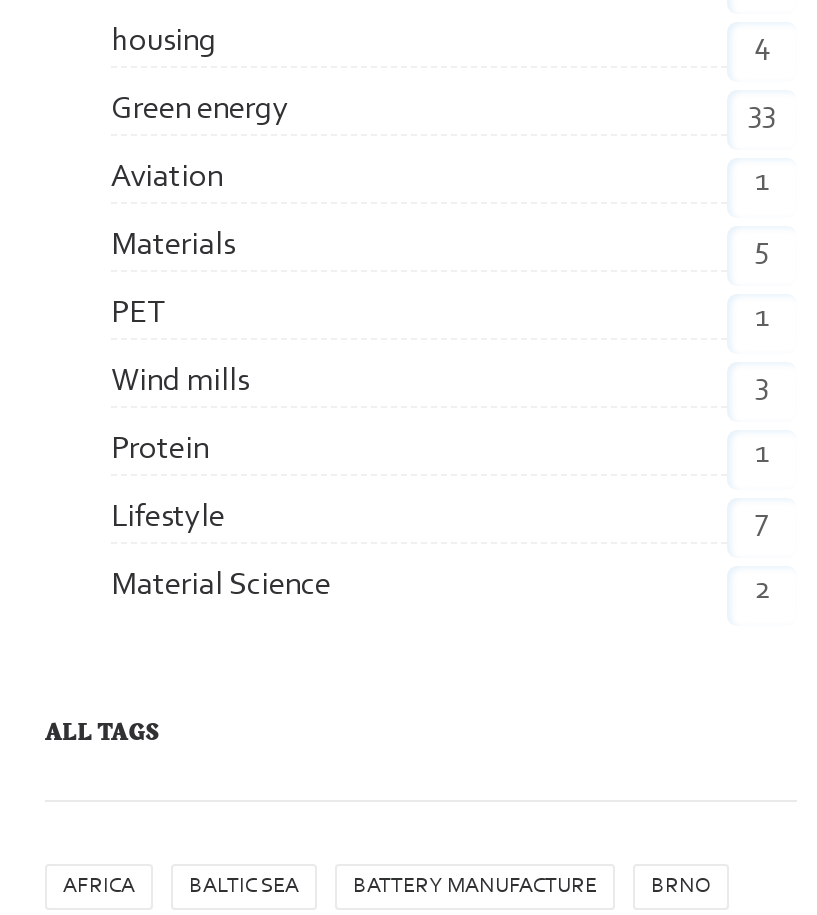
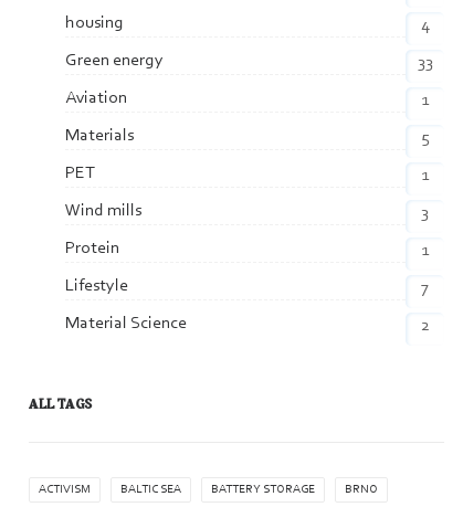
- AFRICA
+ ACTIVISM

- BATTERY MANUFACTURE
+ BATTERY STORAGE
